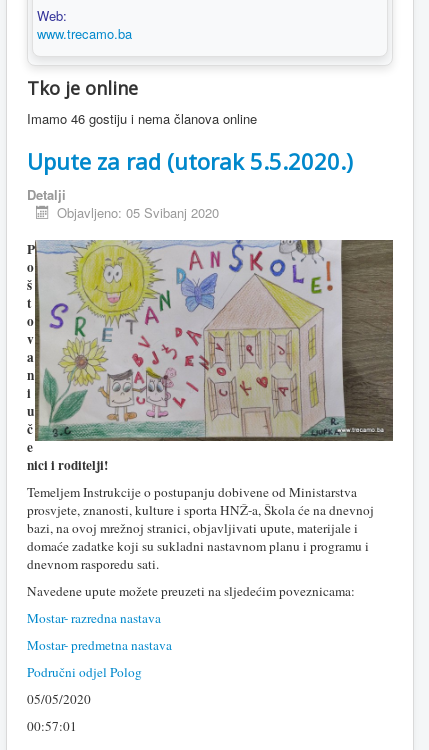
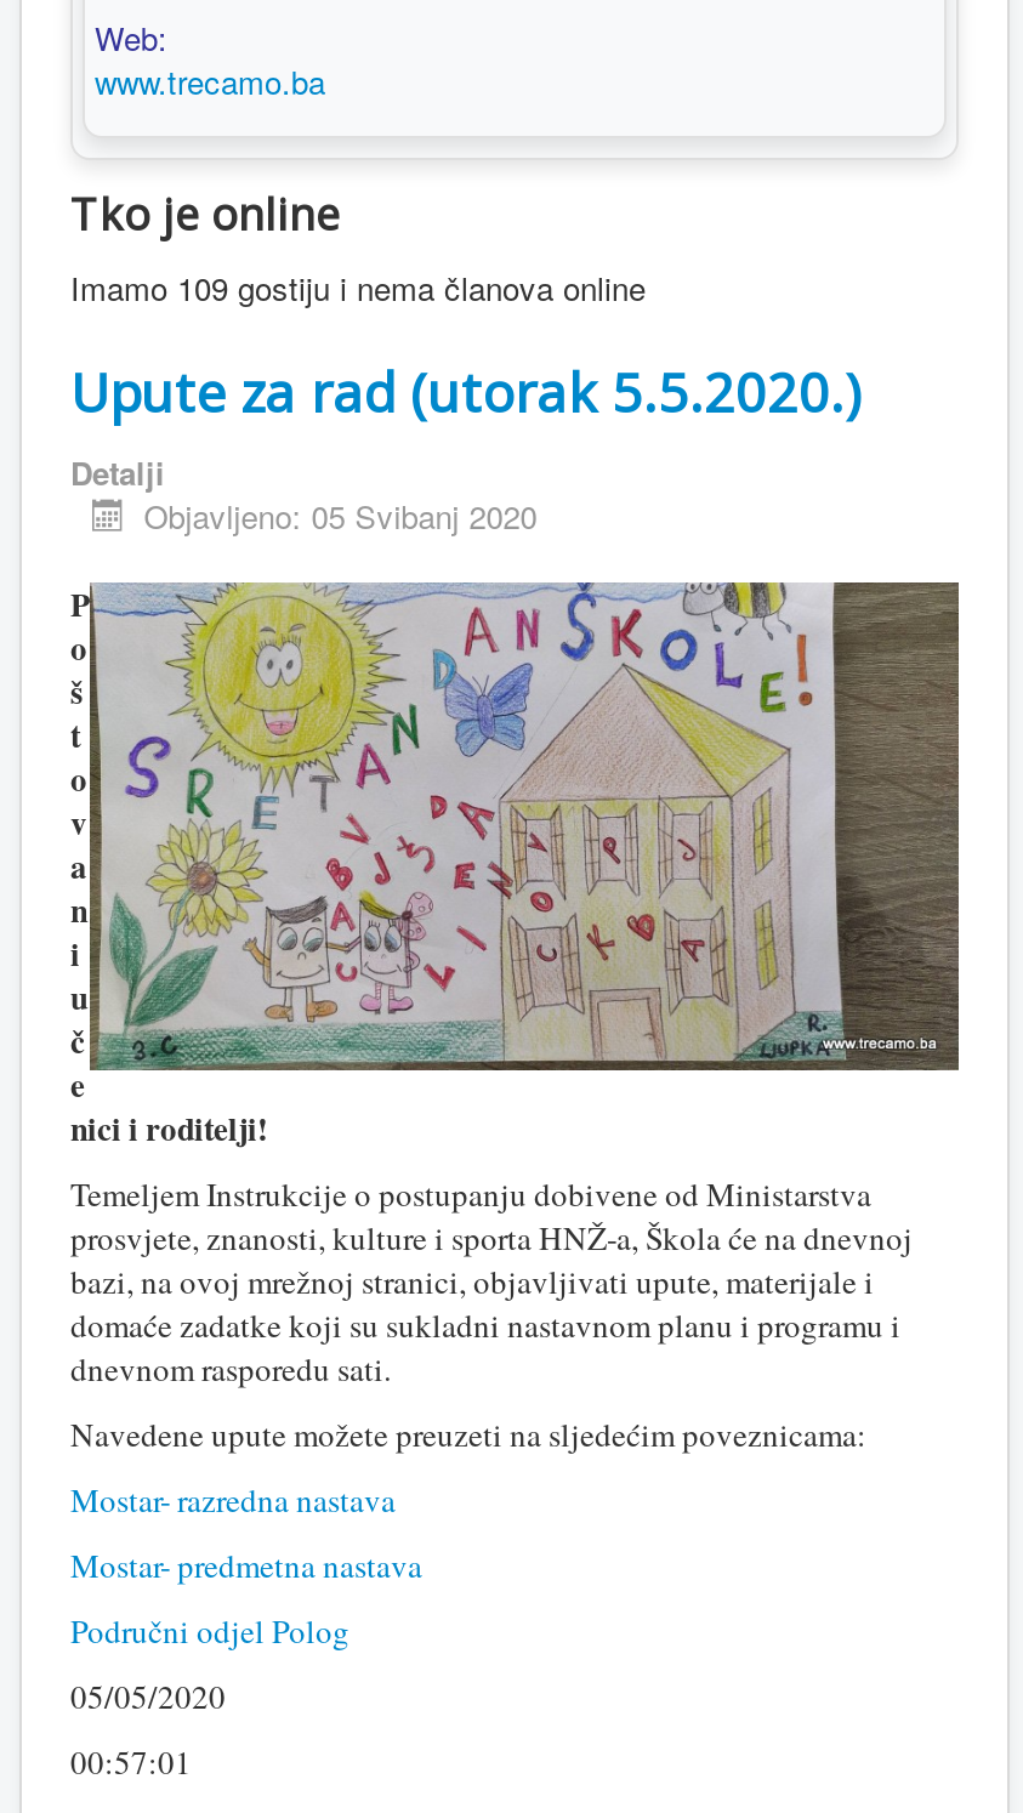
- Imamo 46 gostiju i nema članova online
+ Imamo 109 gostiju i nema članova online
